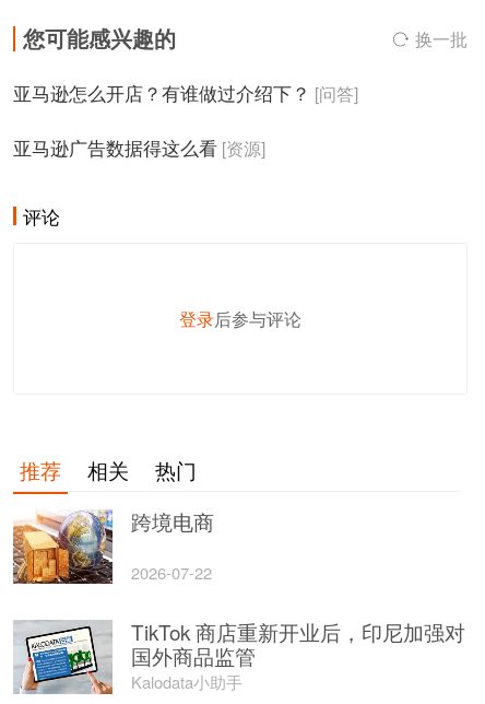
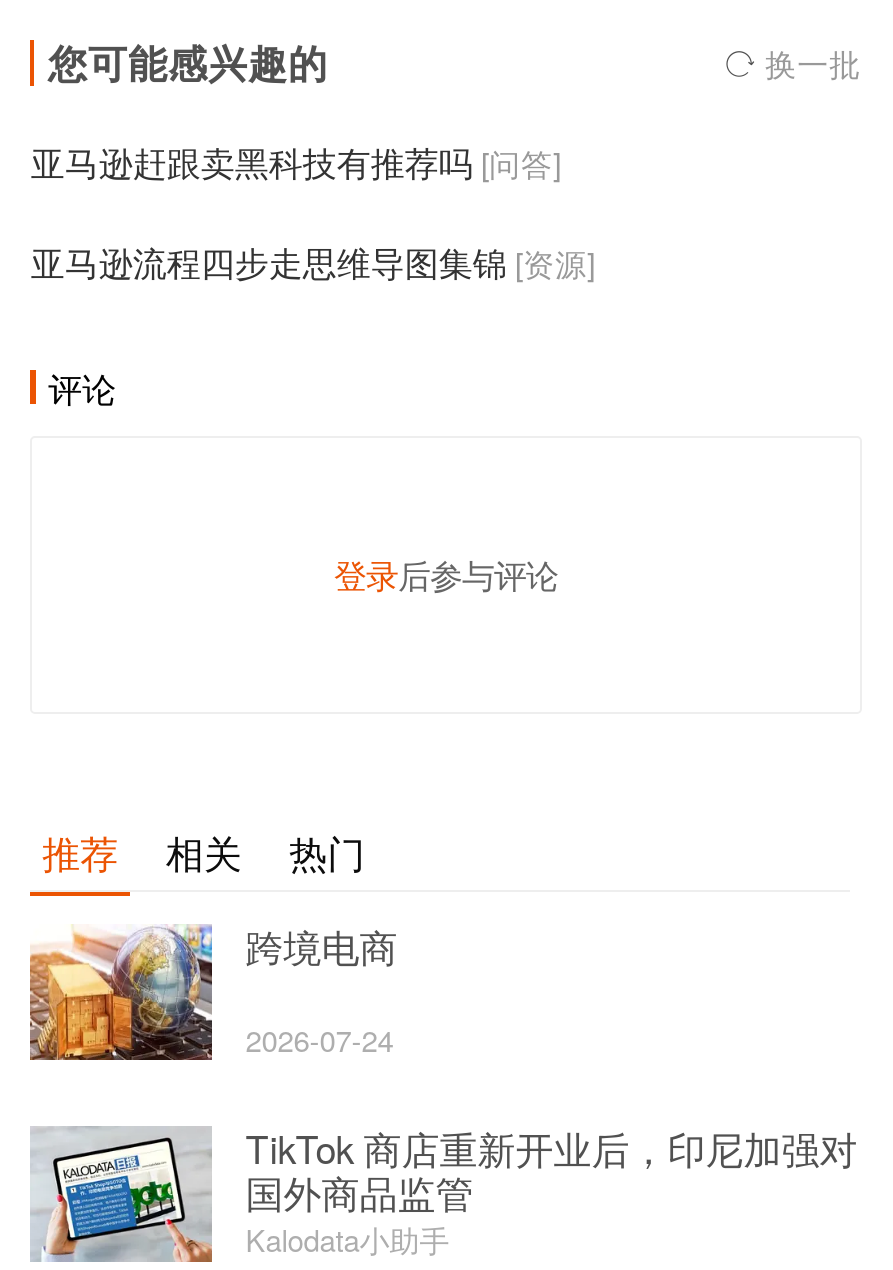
- 亚马逊怎么开店？有谁做过介绍下？ [问答]
+ 亚马逊赶跟卖黑科技有推荐吗 [问答]

- 亚马逊广告数据得这么看 [资源]
+ 亚马逊流程四步走思维导图集锦 [资源]

- 2026-07-22
+ 2026-07-24
